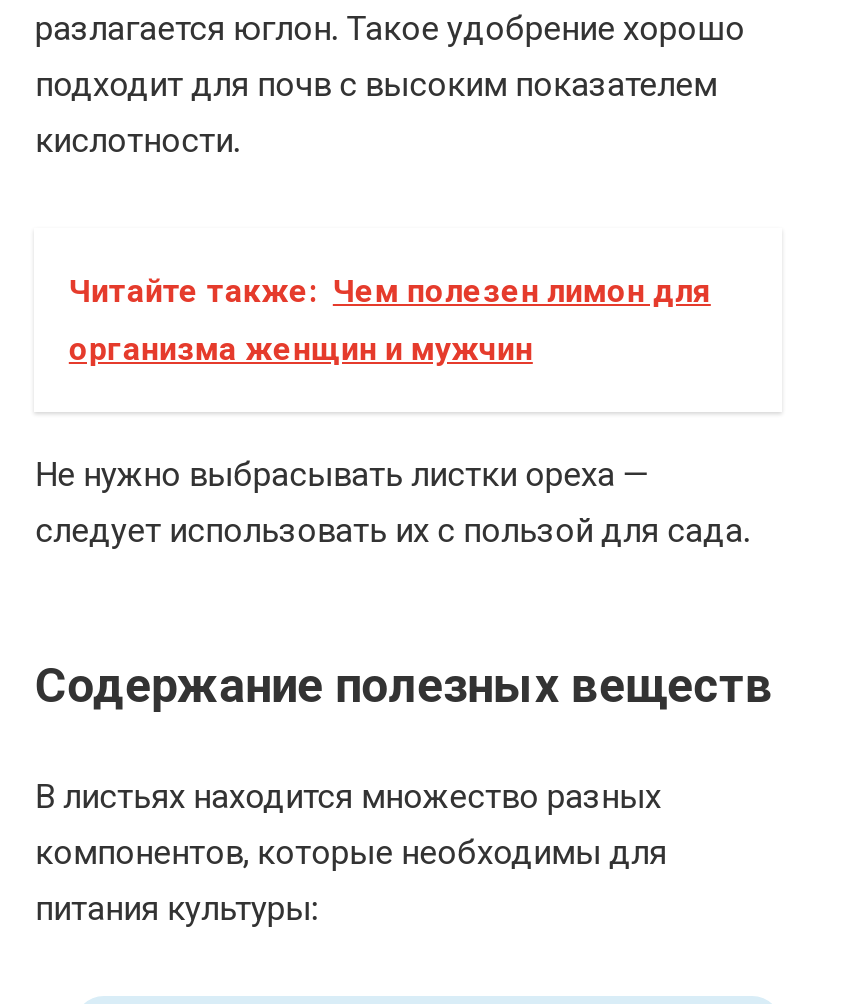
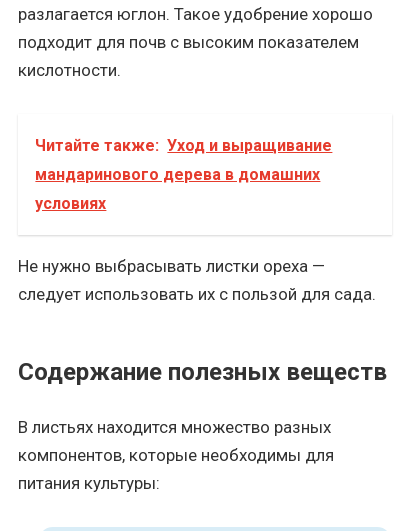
- Читайте также: Чем полезен лимон для
- организма женщин и мужчин
+ Читайте также: Уход и выращивание
+ мандаринового дерева в домашних
+ условиях
